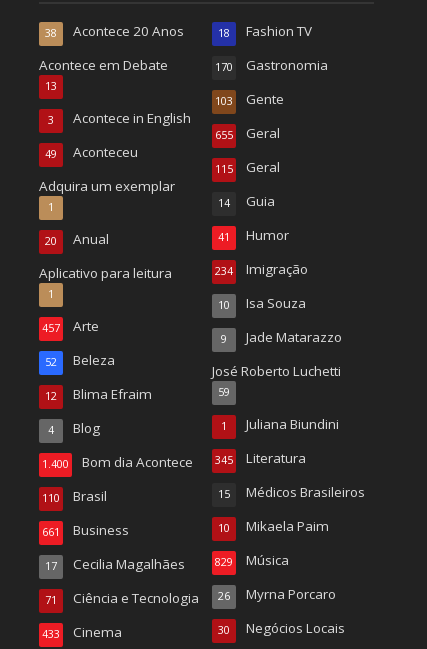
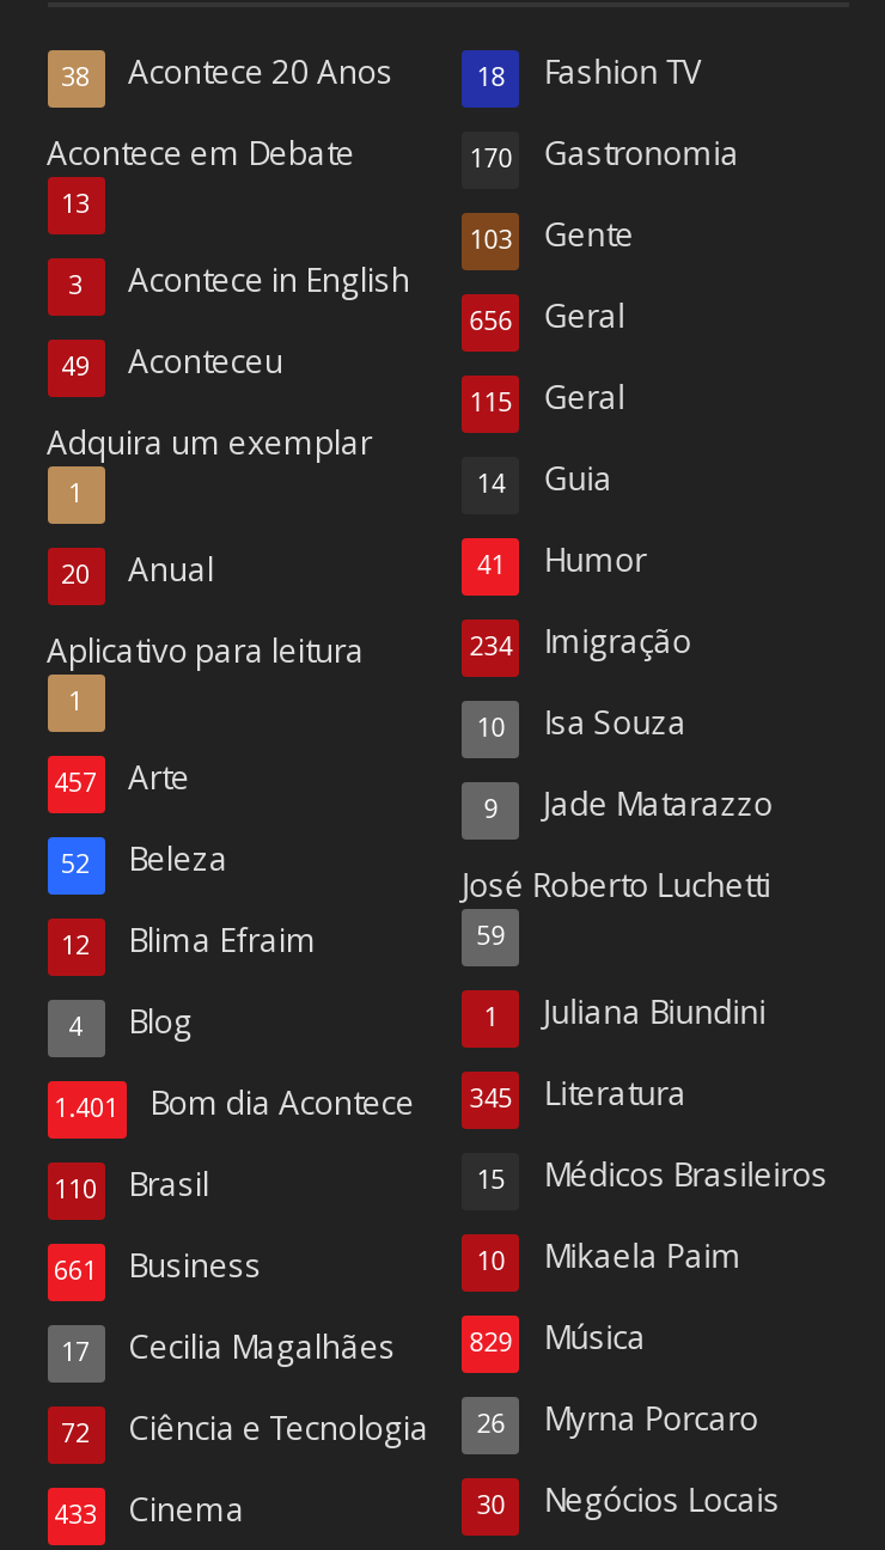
- 655 Geral
+ 656 Geral

- 1.400 Bom dia Acontece 345 Literatura
+ 1.401 Bom dia Acontece 345 Literatura

- 71 Ciência e Tecnologia 26 Myrna Porcaro
+ 72 Ciência e Tecnologia 26 Myrna Porcaro
